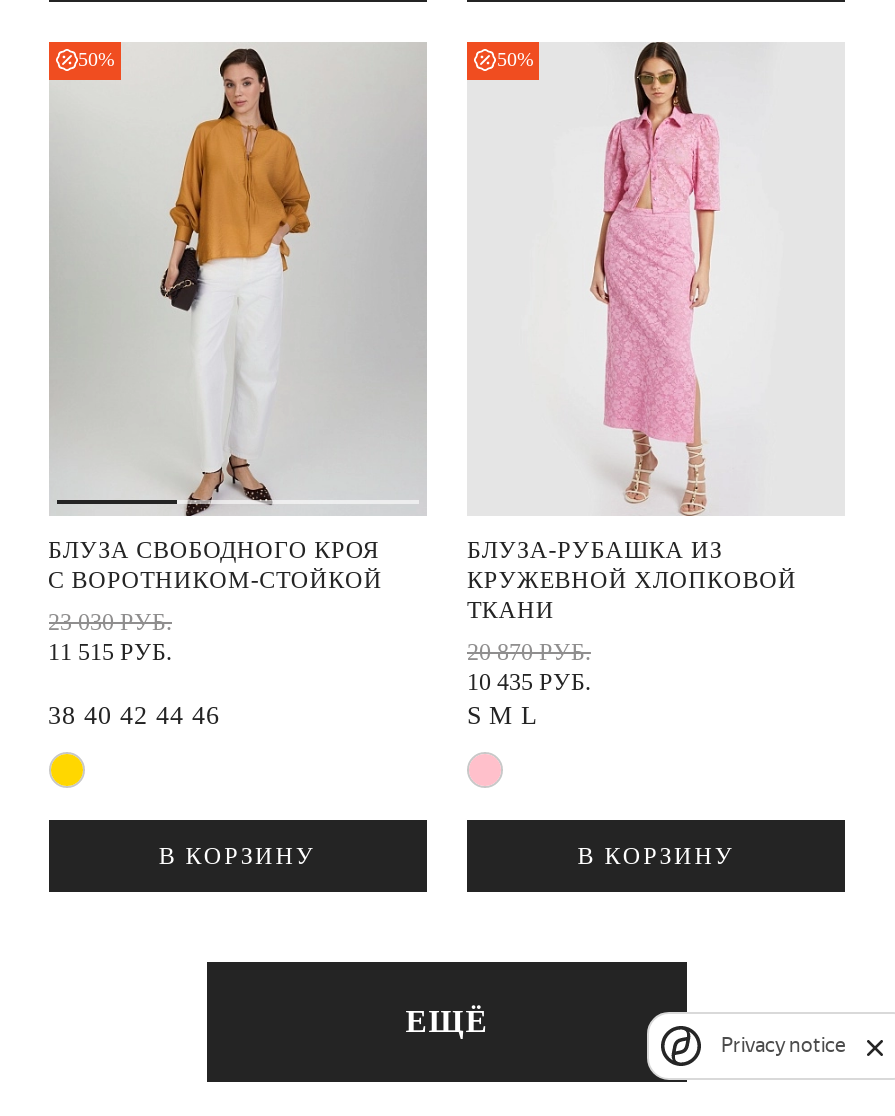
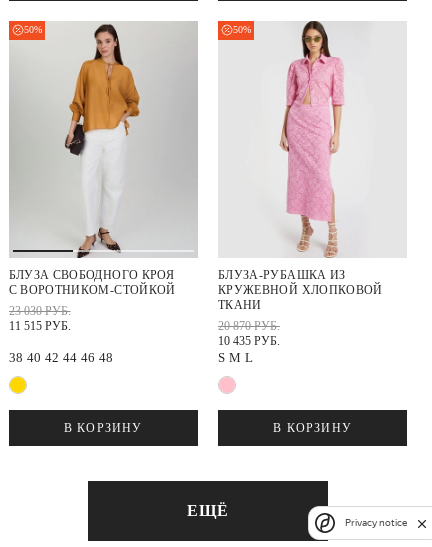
- 38 40 42 44 46
+ 38 40 42 44 46 48
